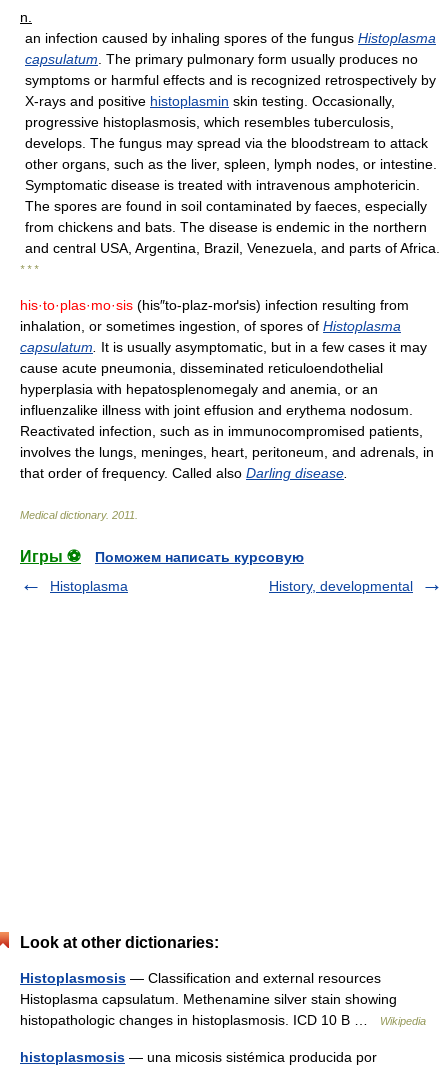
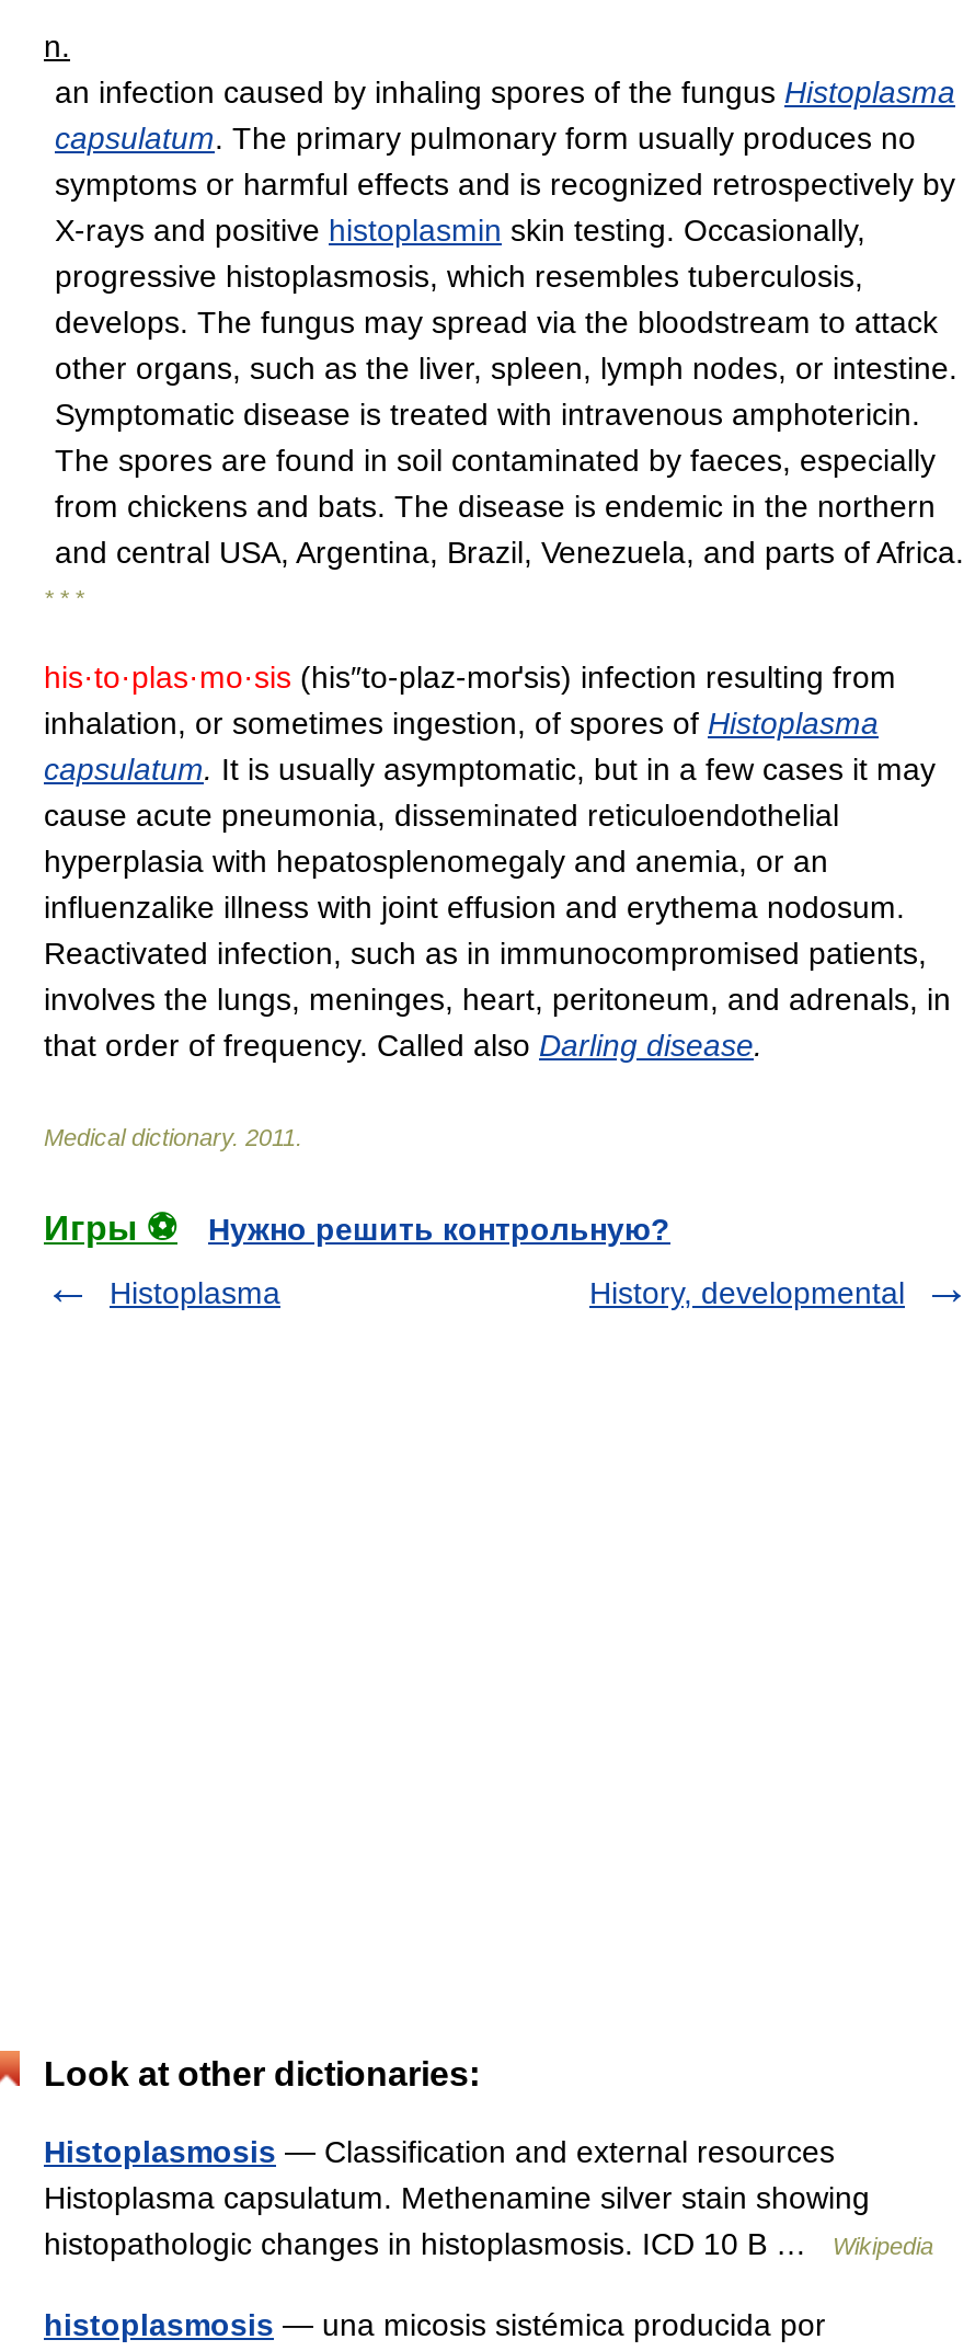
- Поможем написать курсовую
+ Нужно решить контрольную?
